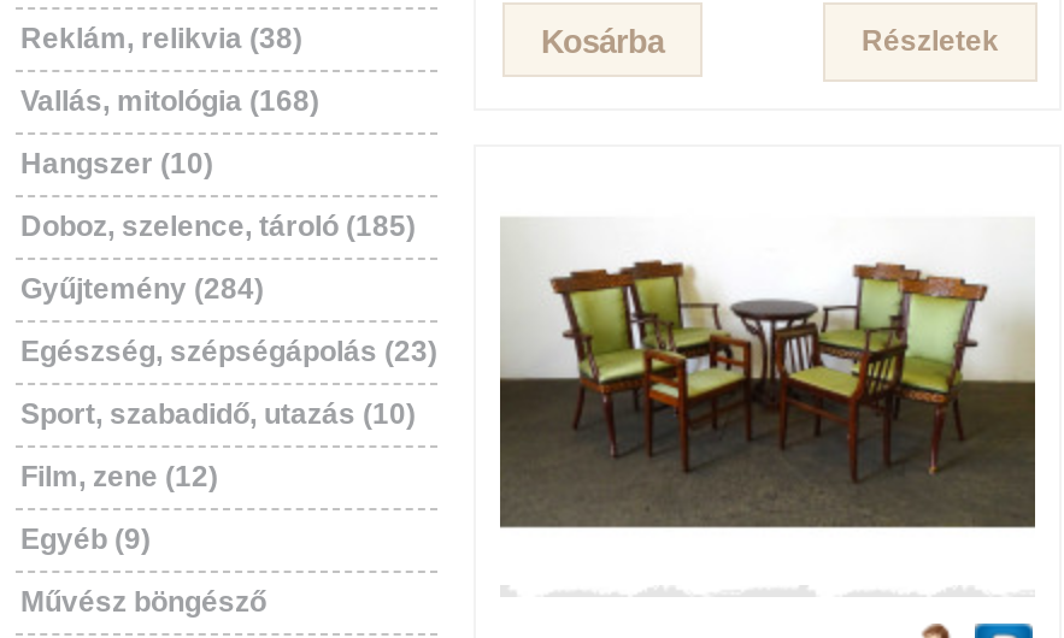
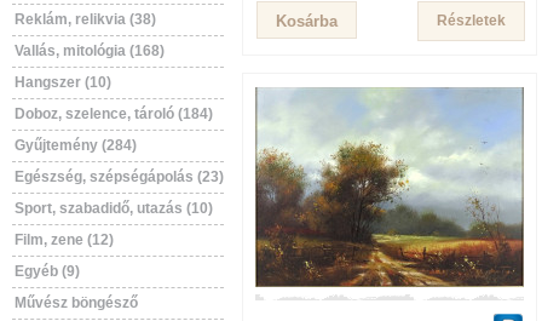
- [image]
- Doboz, szelence, tároló (185)
+ [image]
+ Doboz, szelence, tároló (184)
